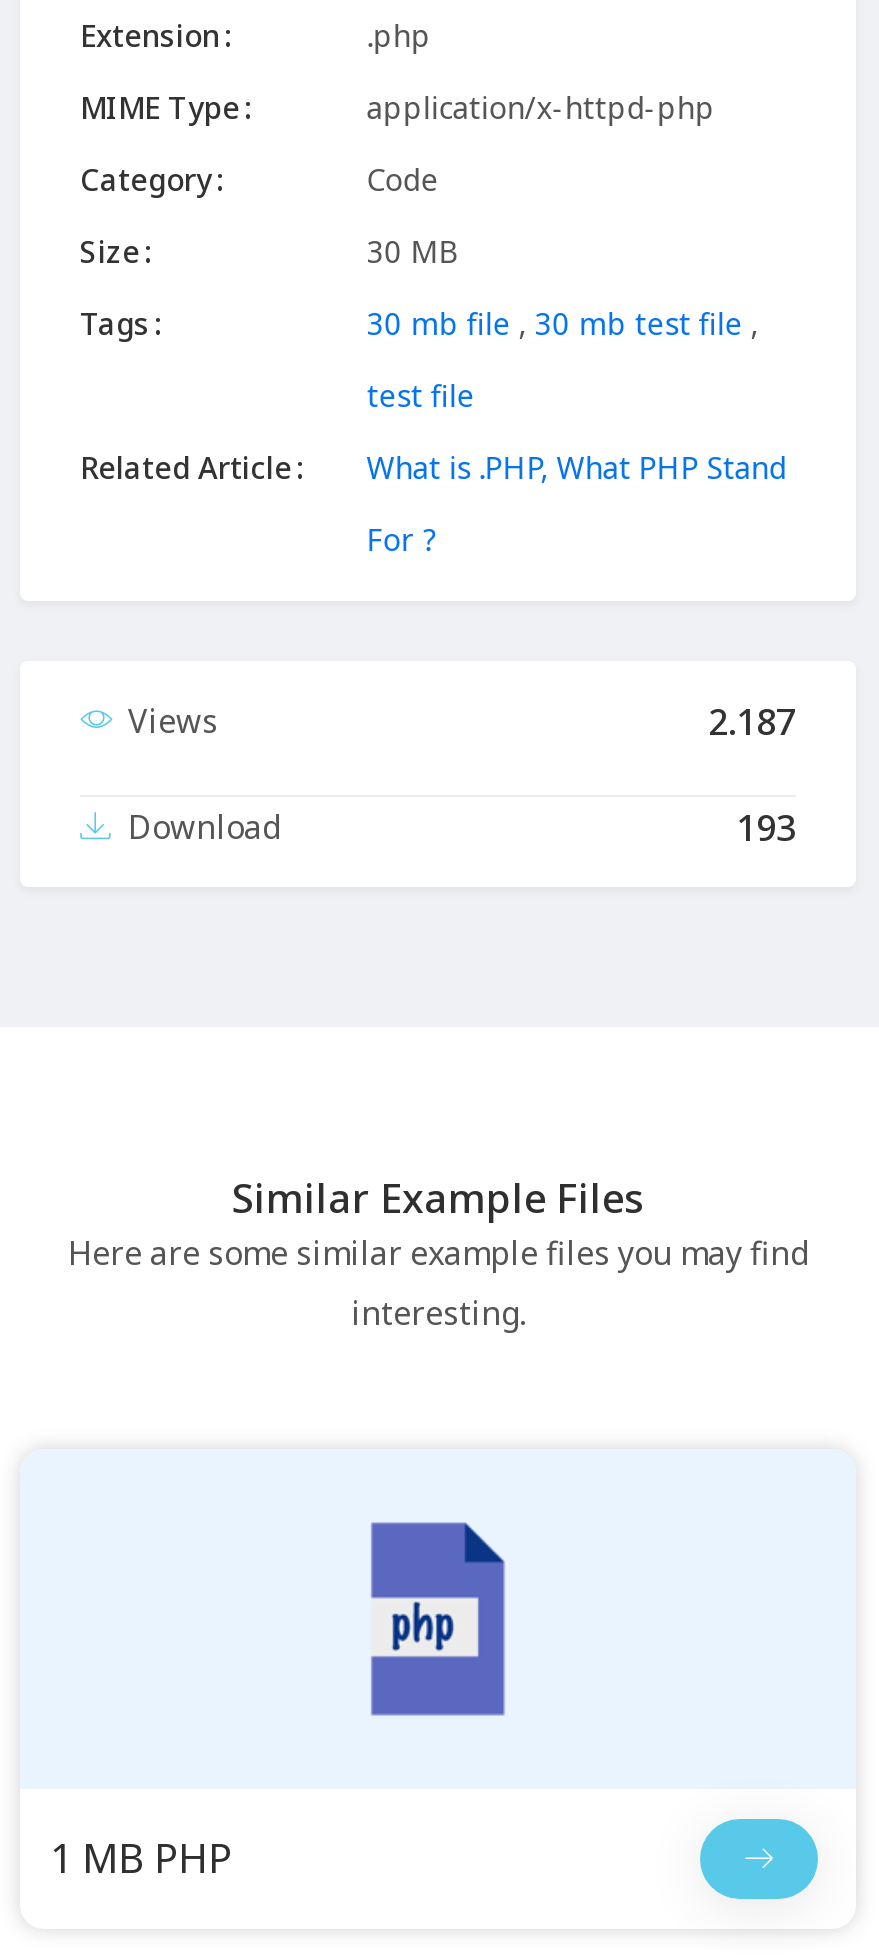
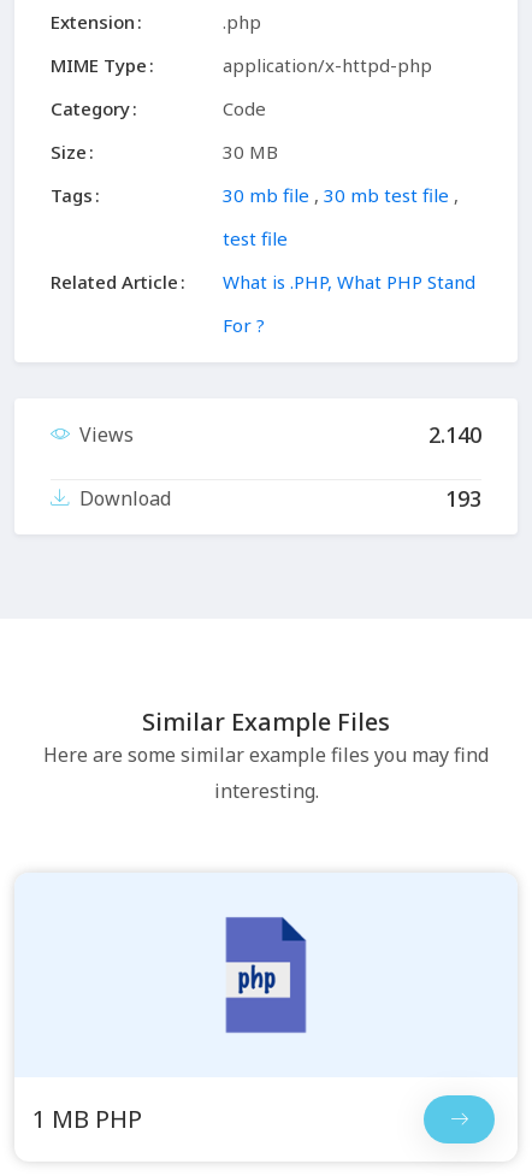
- 2.187
+ 2.140
